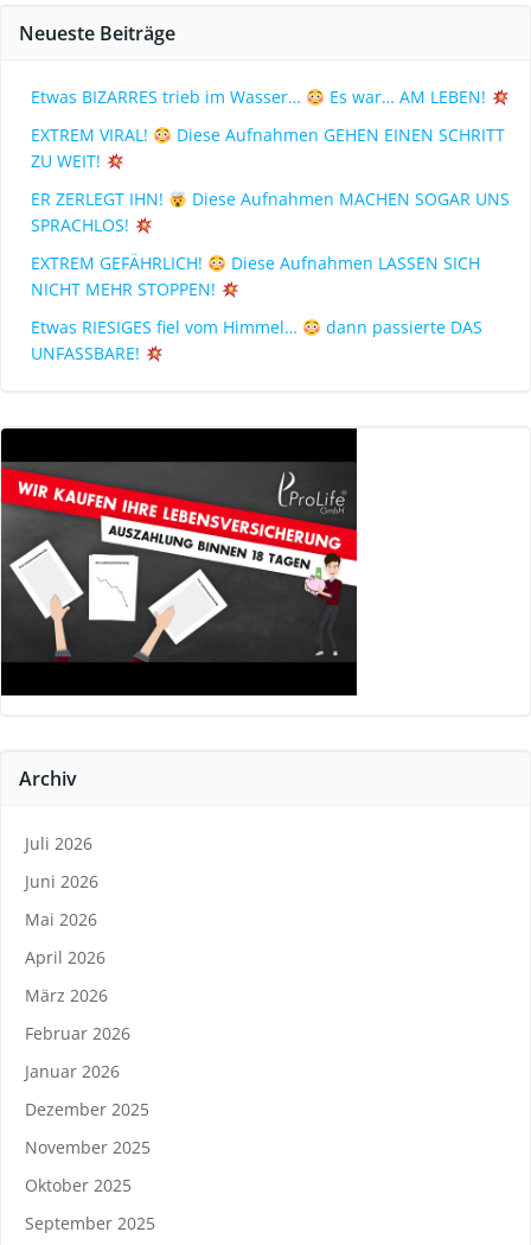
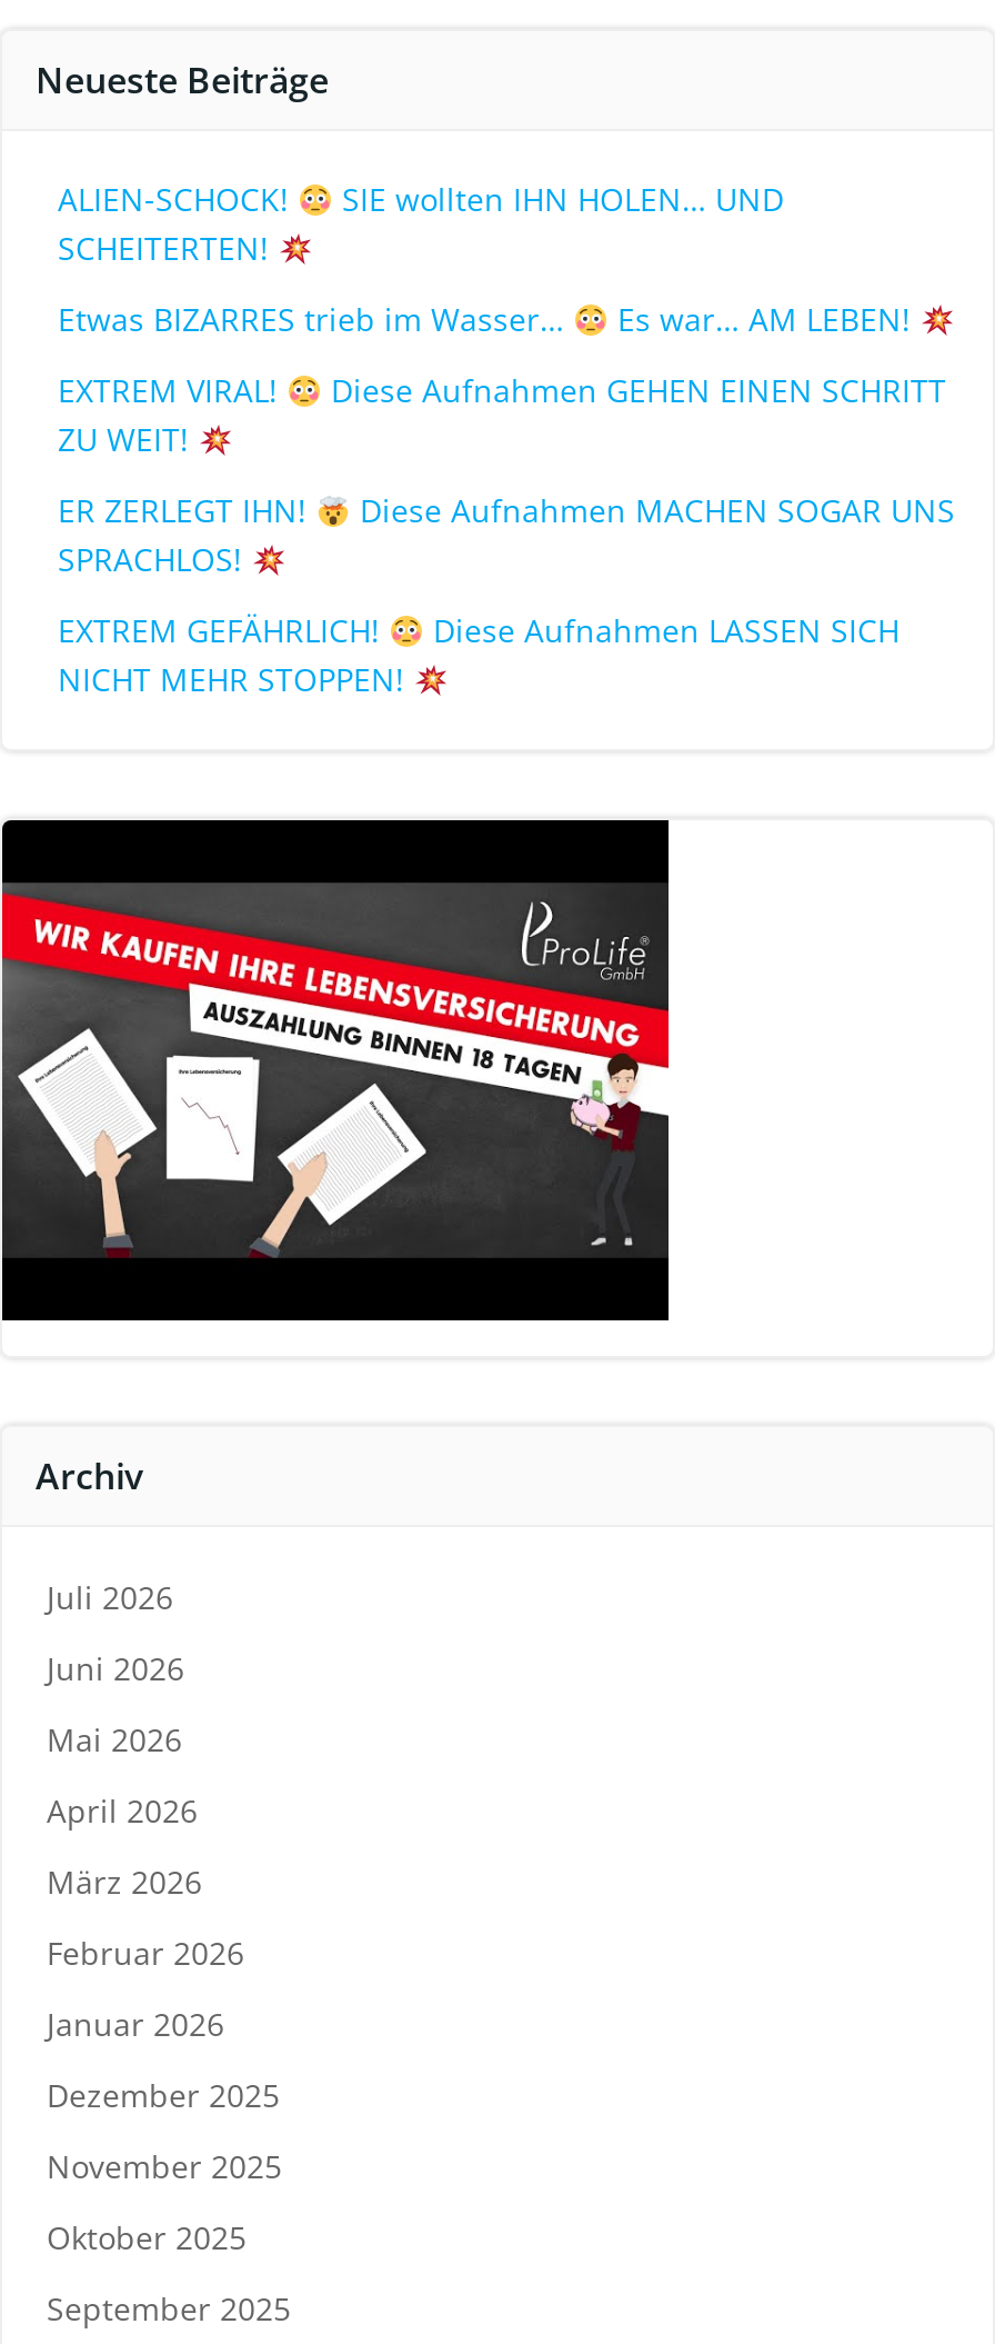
+ ALIEN-SCHOCK!
+ SIE wollten IHN HOLEN… UND
+ SCHEITERTEN!

moved down: Etwas BIZARRES trieb im Wasser… | Es war… AM LEBEN! | EXTREM VIRAL! | ... | Diese Aufnahmen LASSEN SICH | NICHT MEHR STOPPEN!

- Etwas RIESIGES fiel vom Himmel…
- dann passierte DAS
- UNFASSBARE!
